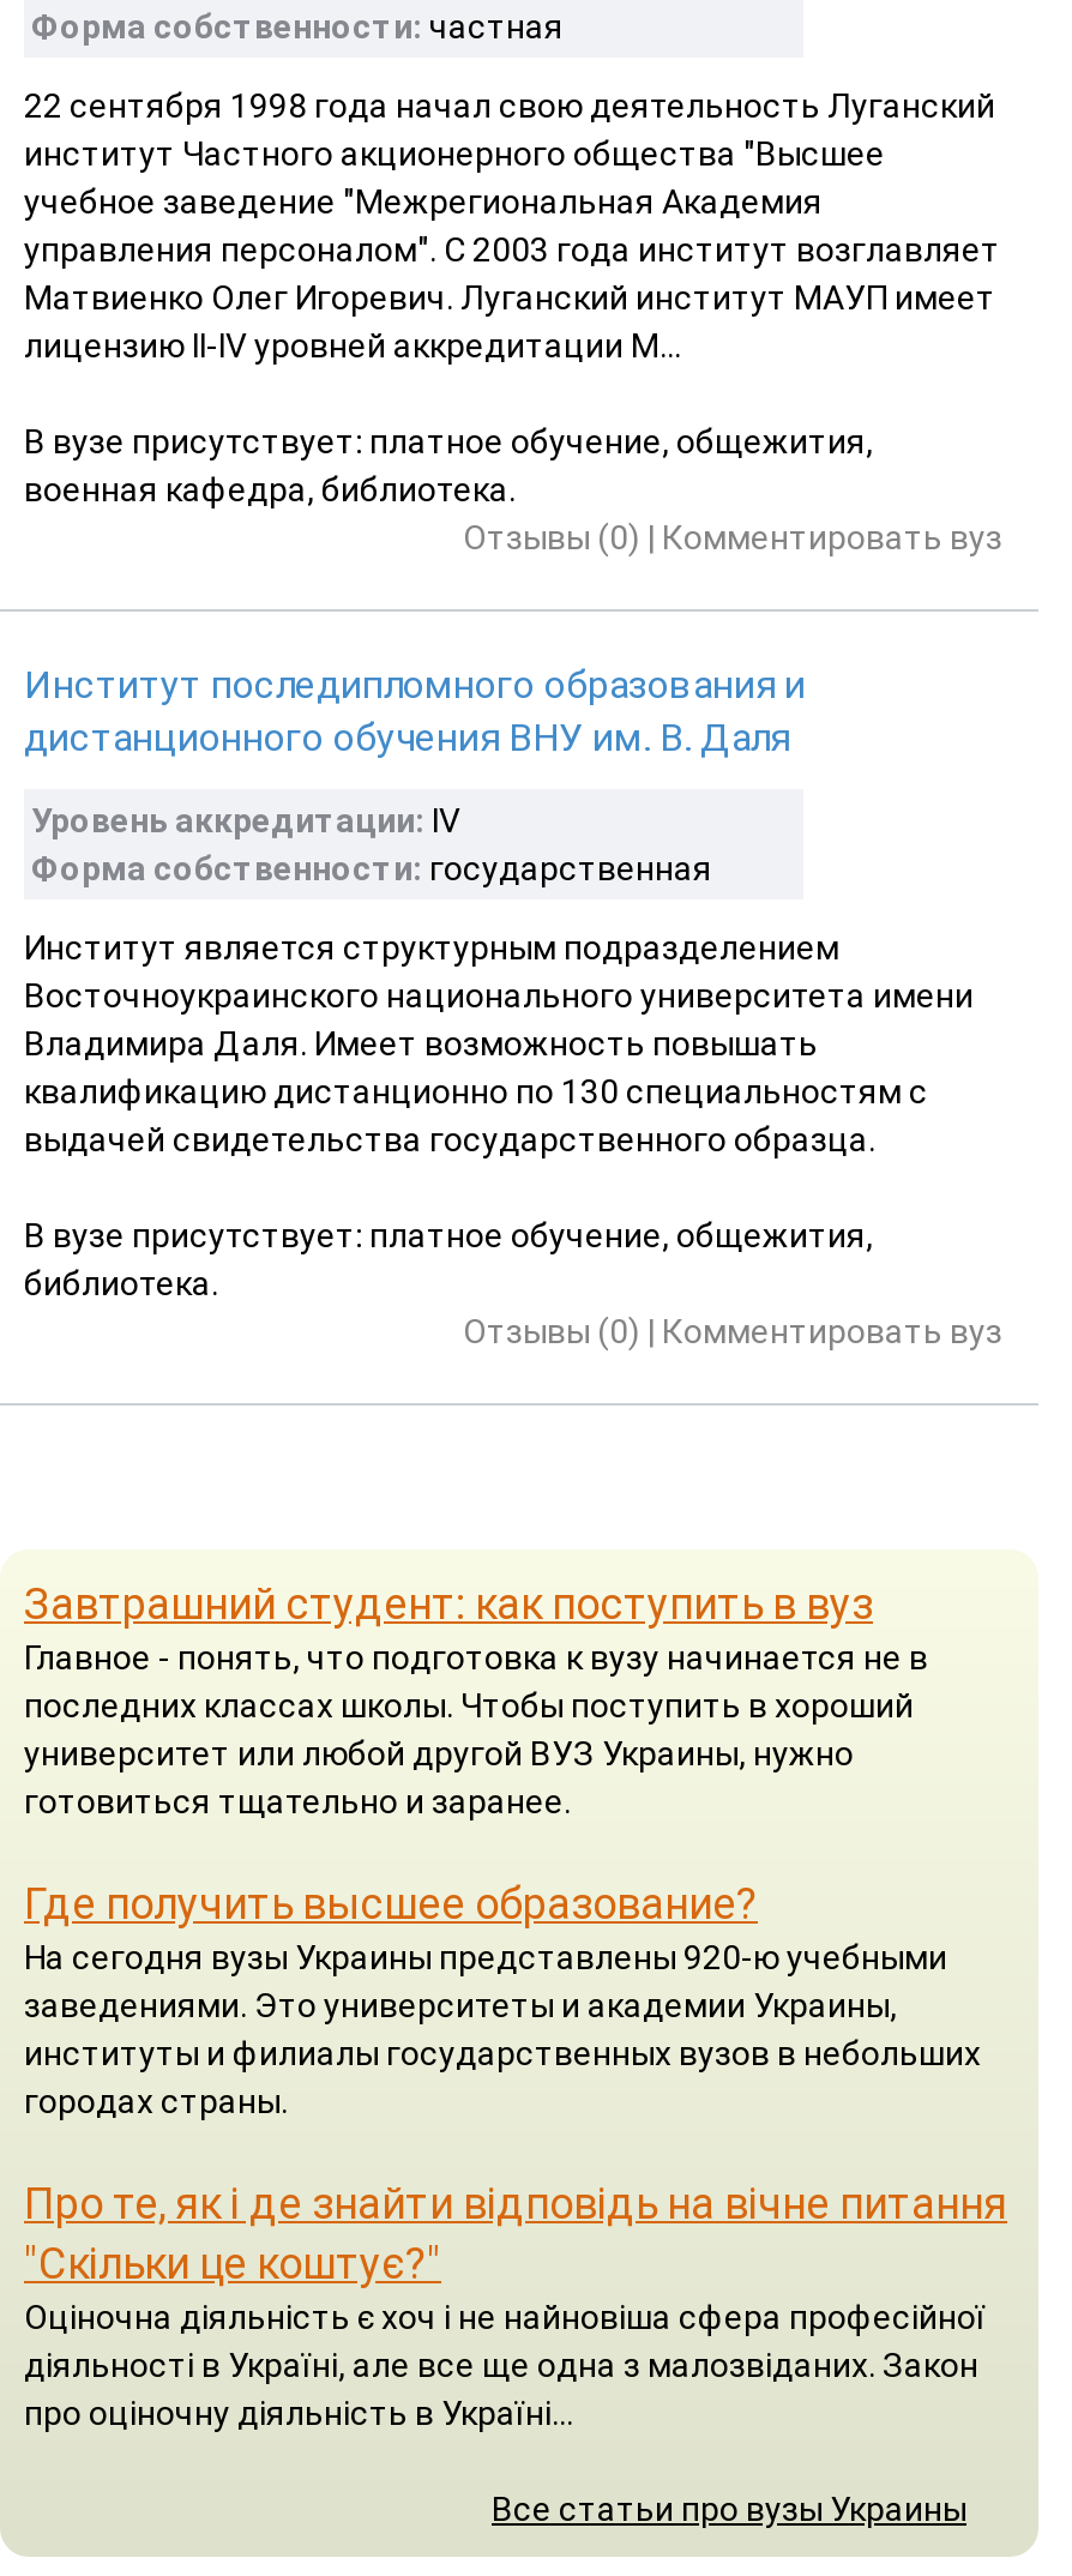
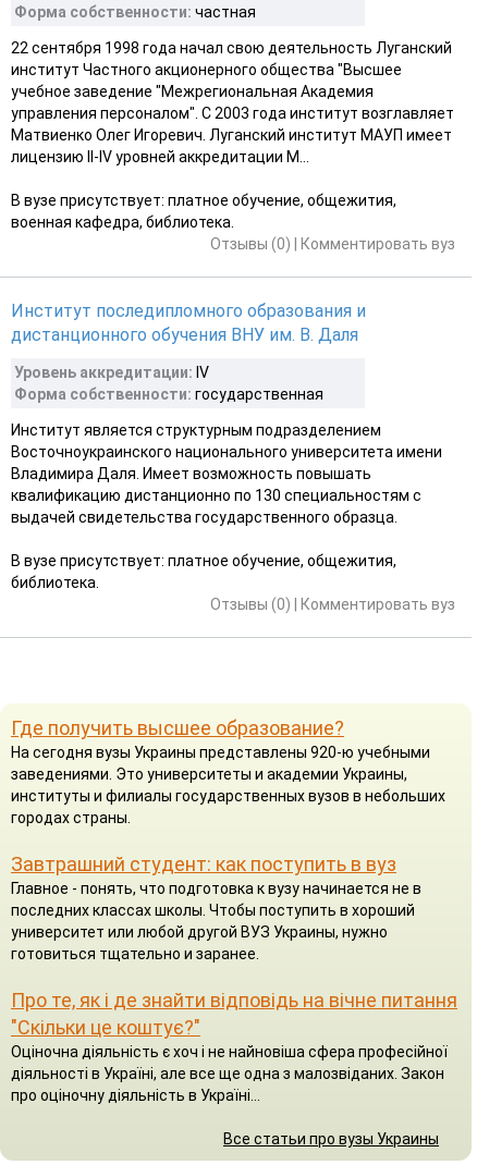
moved down: Завтрашний студент: как поступить в вуз | Главное - понять, что подготовка к вузу начинается не в | последних классах школы. Чтобы поступить в хороший | университет или любой другой ВУЗ Украины, нужно | готовиться тщательно и заранее.

moved up: Где получить высшее образование? | На сегодня вузы Украины представлены 920-ю учебными | заведениями. Это университеты и академии Украины, | институты и филиалы государственных вузов в небольших | городах страны.
